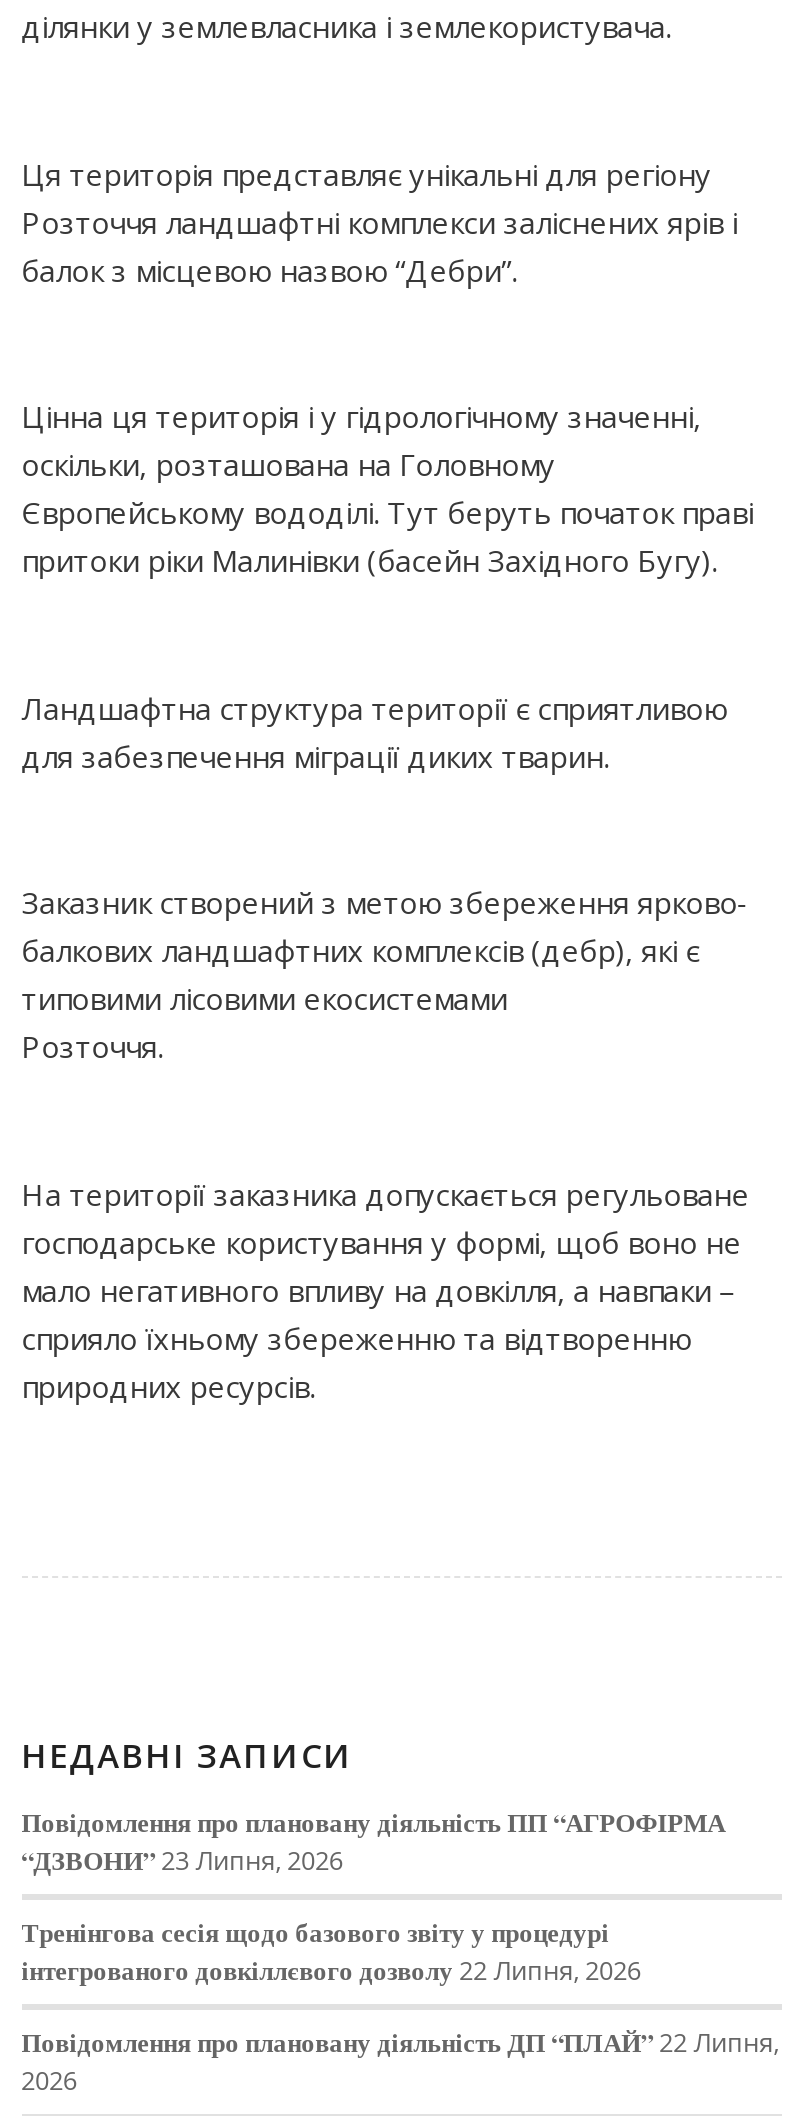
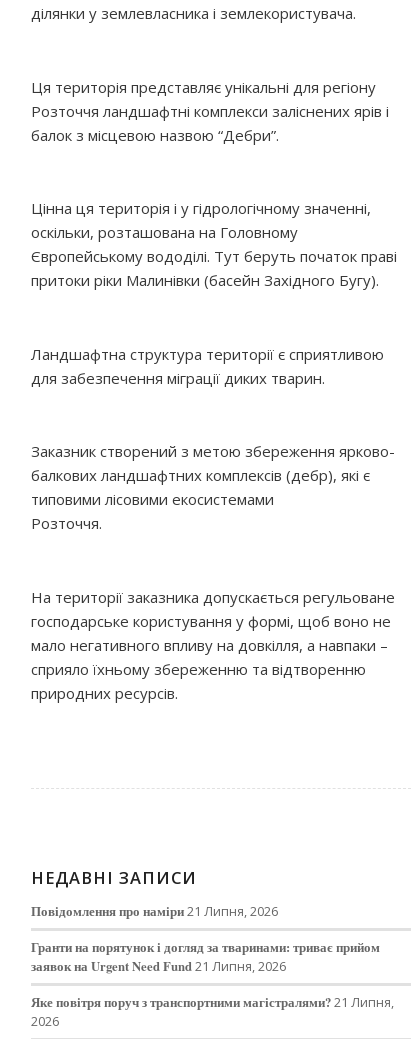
- Повідомлення про плановану діяльність ПП “АГРОФІРМА
- “ДЗВОНИ” 23 Липня, 2026
+ Повідомлення про наміри 21 Липня, 2026

- Тренінгова сесія щодо базового звіту у процедурі
- інтегрованого довкіллєвого дозволу 22 Липня, 2026
+ Гранти на порятунок і догляд за тваринами: триває прийом
+ заявок на Urgent Need Fund 21 Липня, 2026

- Повідомлення про плановану діяльність ДП “ПЛАЙ” 22 Липня,
+ Яке повітря поруч з транспортними магістралями? 21 Липня,
